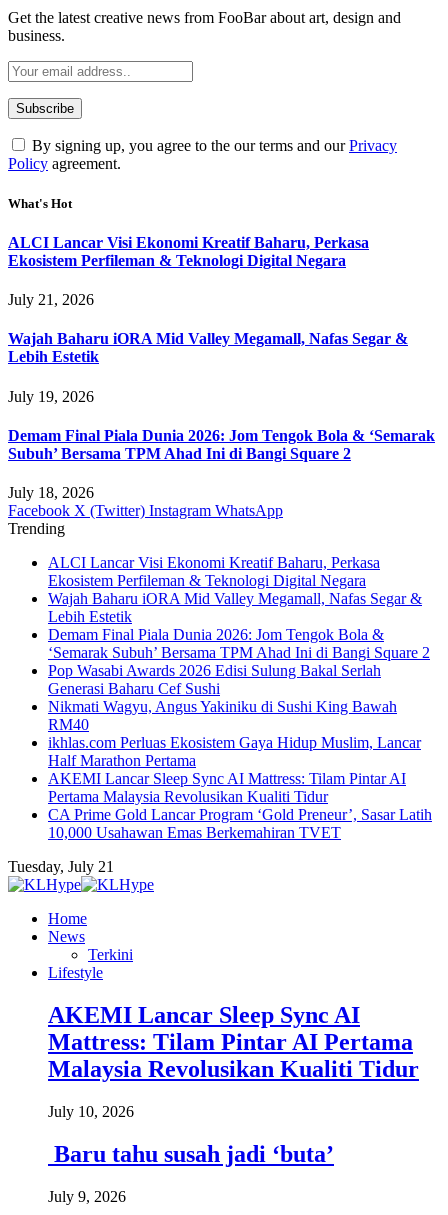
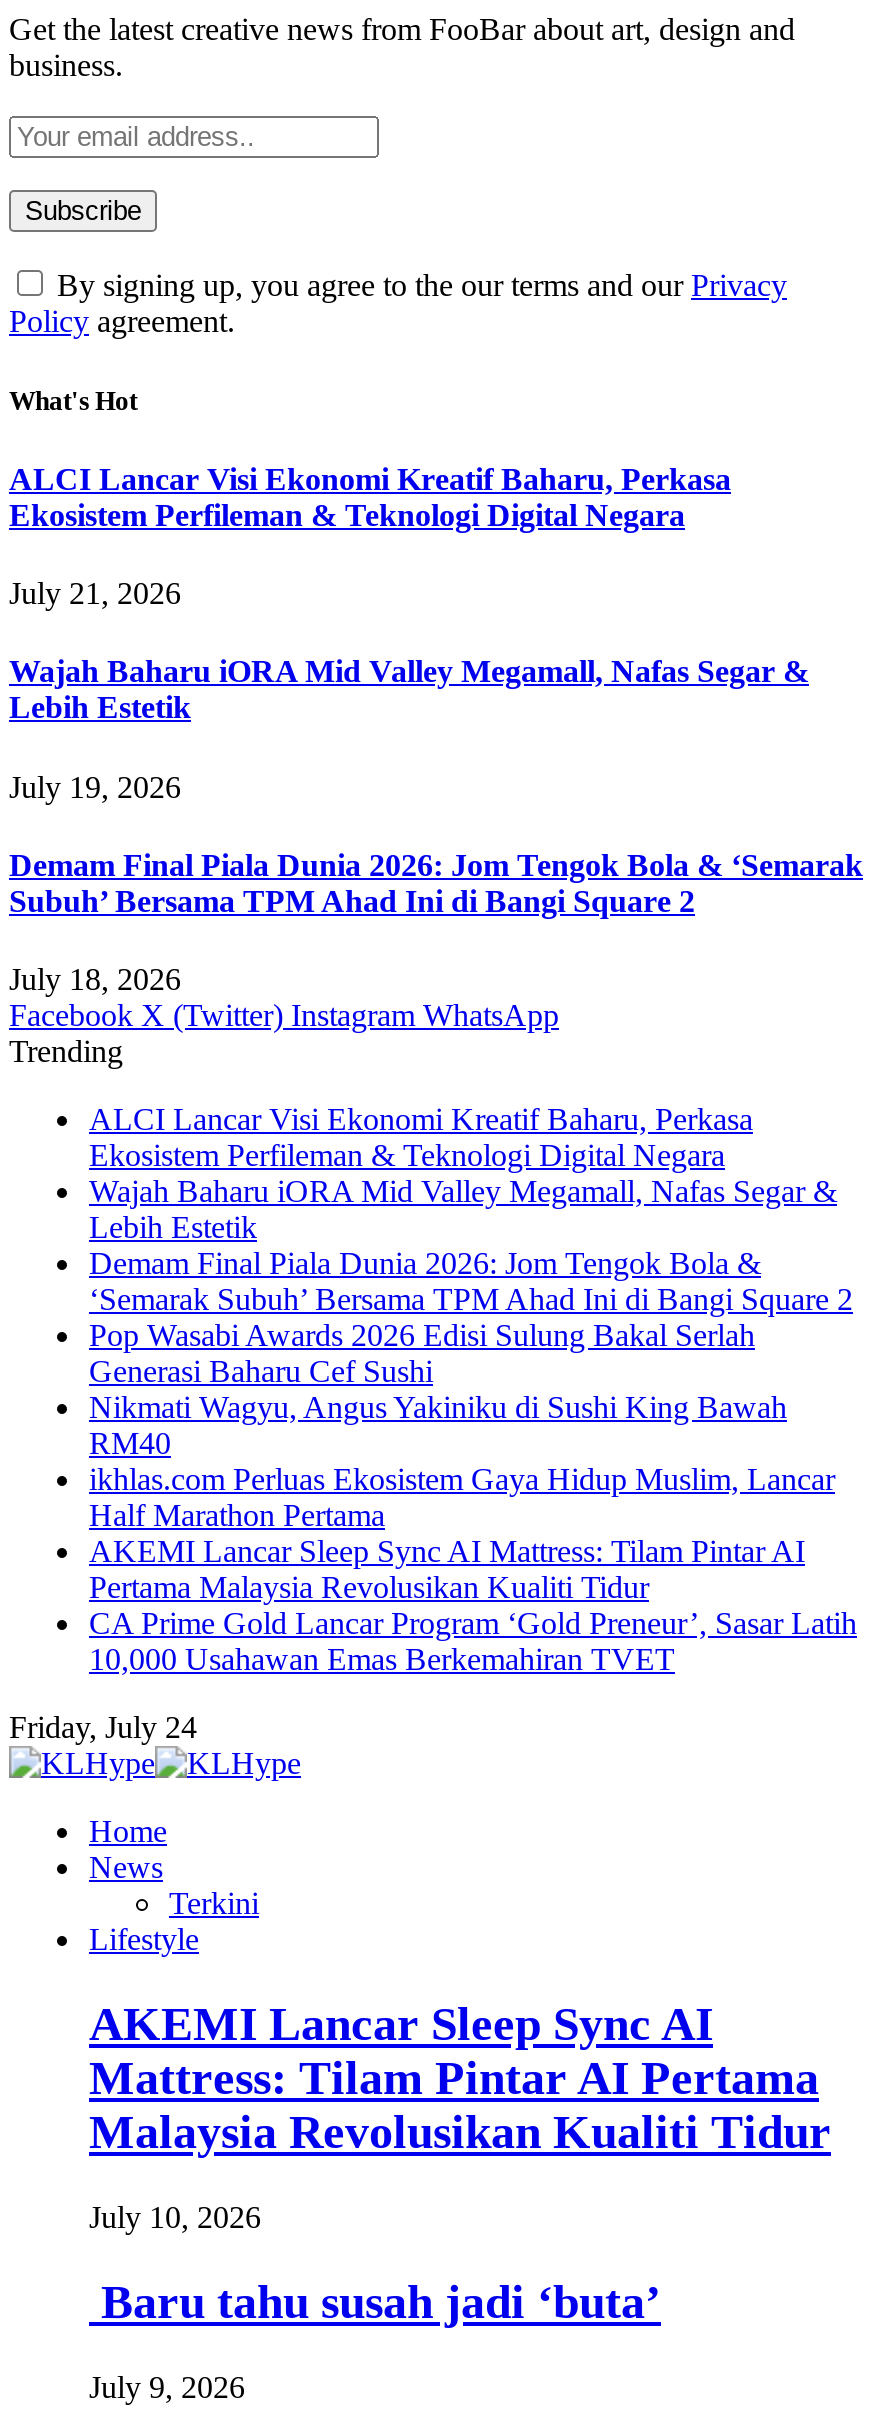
- Tuesday, July 21
+ Friday, July 24
